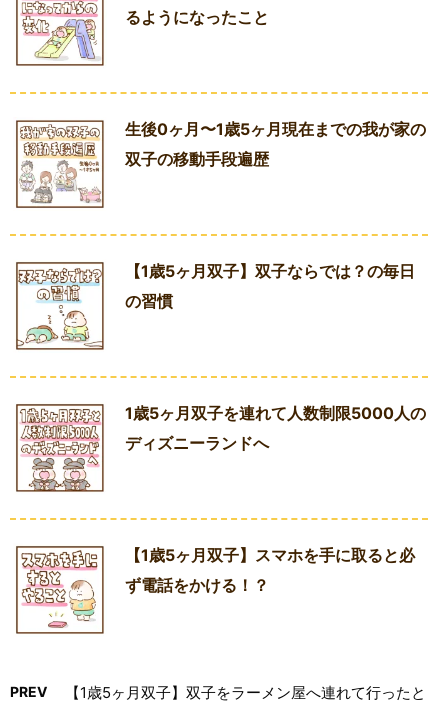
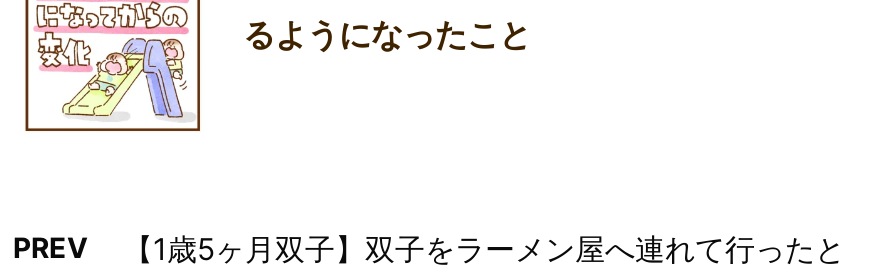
- [image]
- 生後0ヶ月〜1歳5ヶ月現在までの我が家の
- 双子の移動手段遍歴

- [image]
- 【1歳5ヶ月双子】双子ならでは？の毎日
- の習慣

- [image]
- 1歳5ヶ月双子を連れて人数制限5000人の
- ディズニーランドへ

- [image]
- 【1歳5ヶ月双子】スマホを手に取ると必
- ず電話をかける！？
